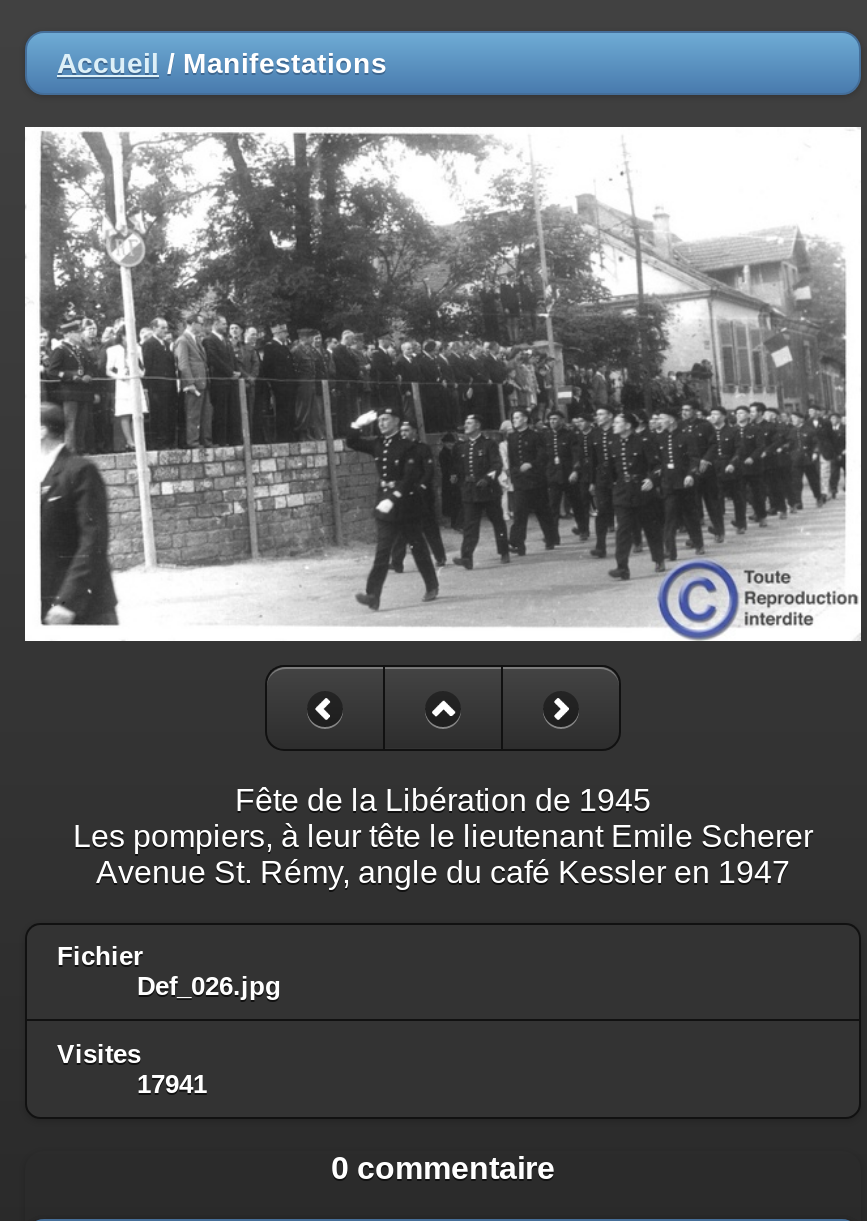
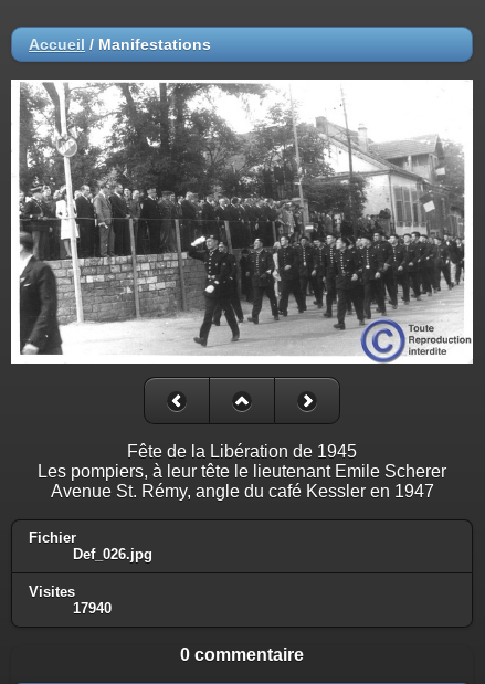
- 17941
+ 17940
